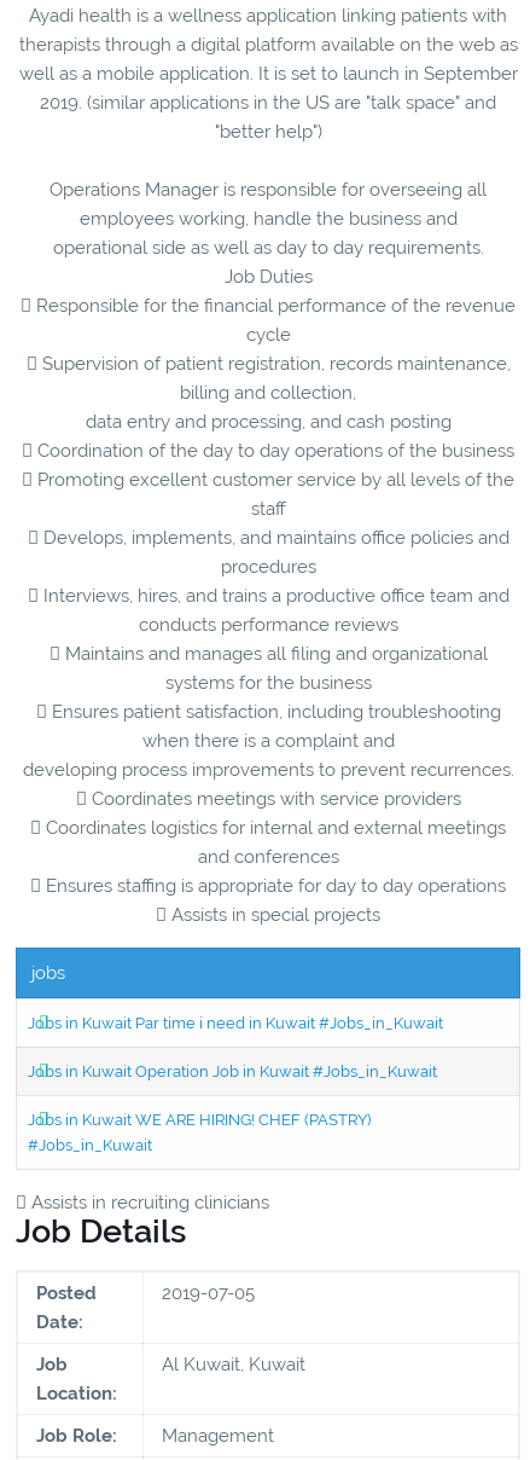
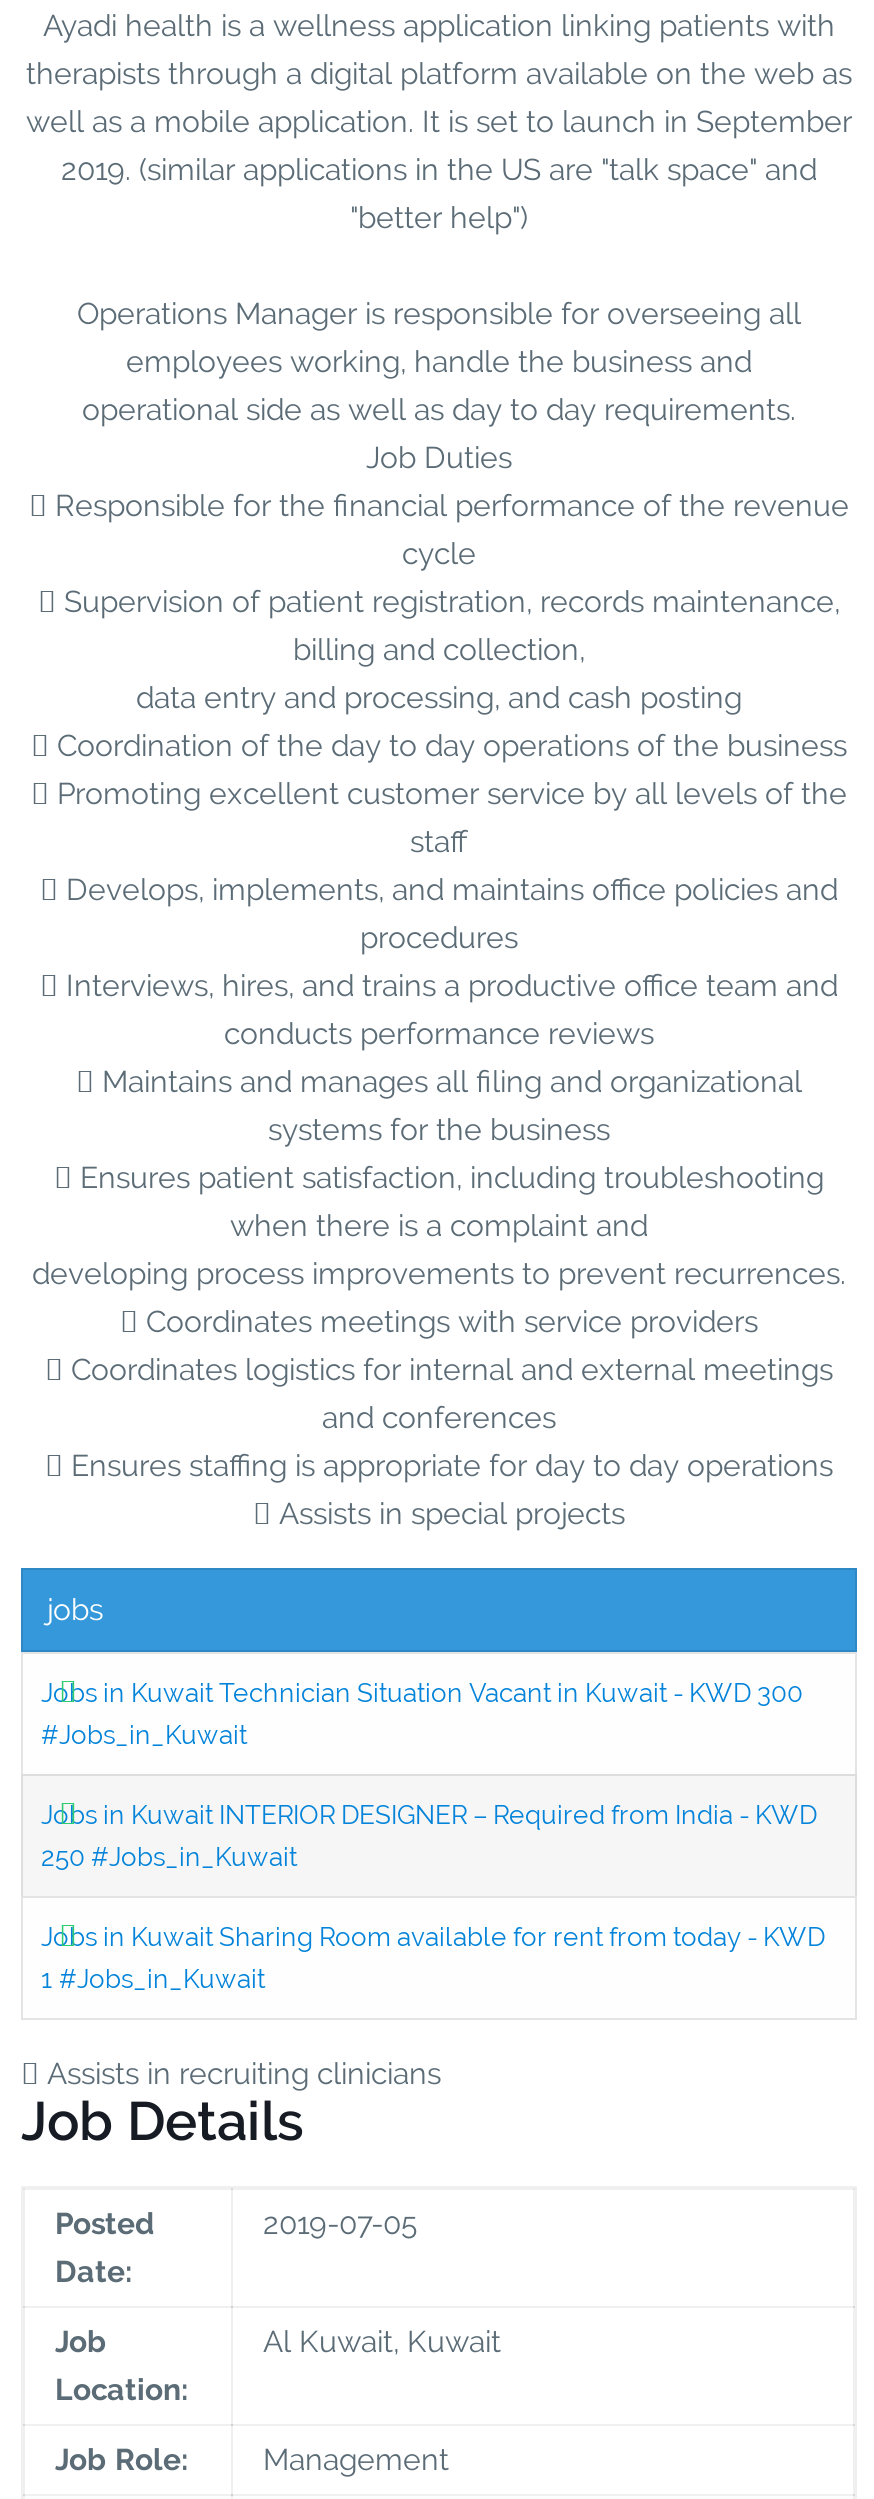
- Jobs in Kuwait Par time i need in Kuwait #Jobs_in_Kuwait
- Jobs in Kuwait Operation Job in Kuwait #Jobs_in_Kuwait
- Jobs in Kuwait WE ARE HIRING! CHEF (PASTRY)
+ Jobs in Kuwait Technician Situation Vacant in Kuwait - KWD 300

moved up: #Jobs_in_Kuwait

+ Jobs in Kuwait INTERIOR DESIGNER – Required from India - KWD
+ 250 #Jobs_in_Kuwait
+ Jobs in Kuwait Sharing Room available for rent from today - KWD
+ 1 #Jobs_in_Kuwait
